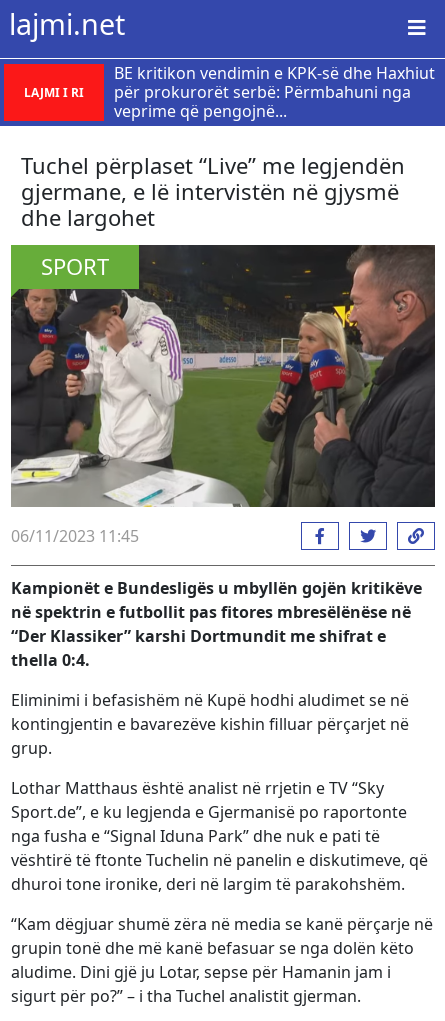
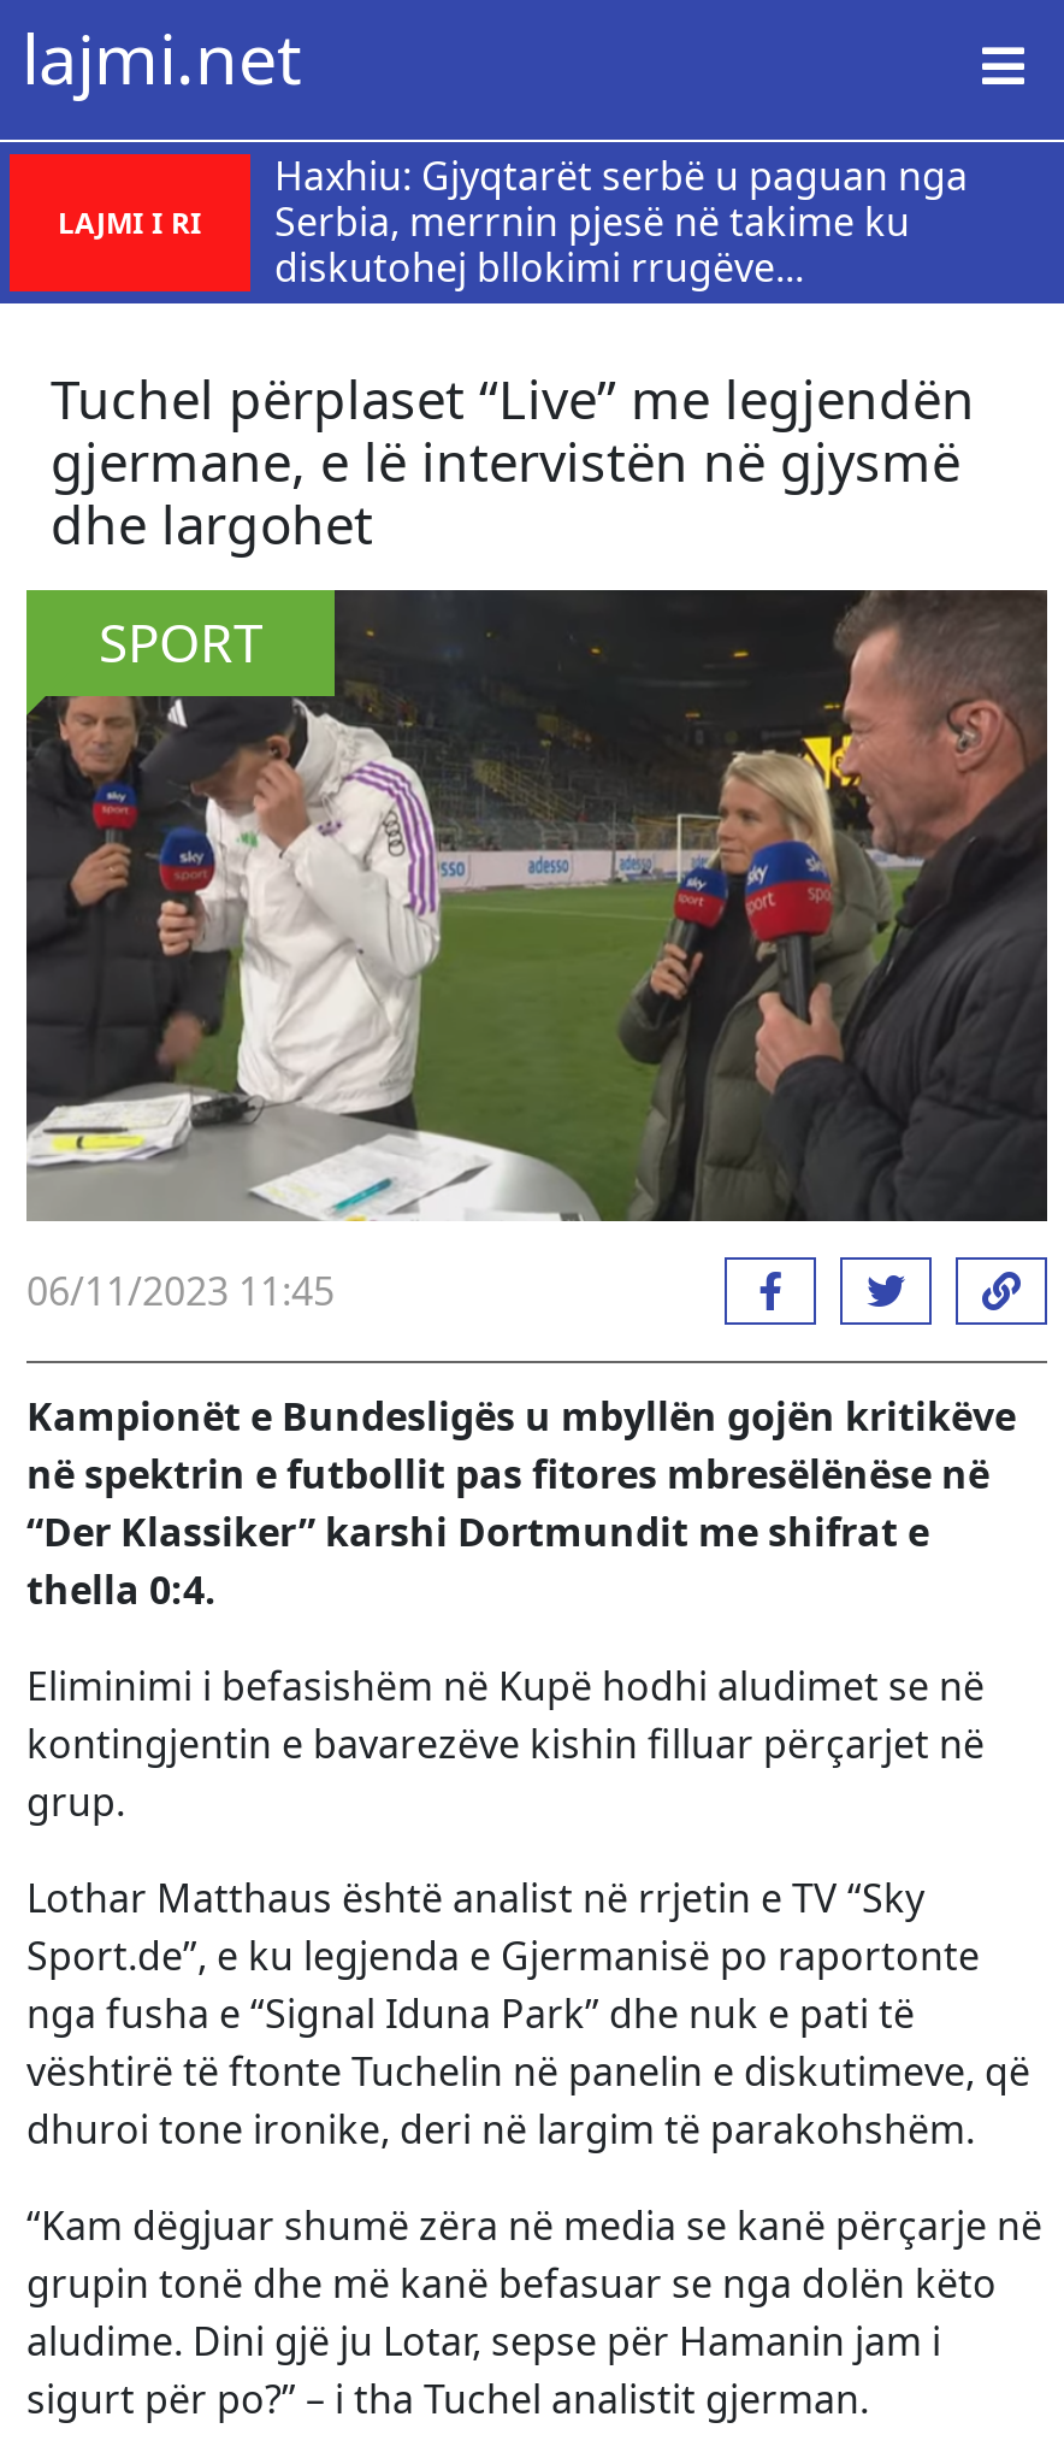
- BE kritikon vendimin e KPK-së dhe Haxhiut
- për prokurorët serbë: Përmbahuni nga
- veprime që pengojnë...
+ Haxhiu: Gjyqtarët serbë u paguan nga
+ Serbia, merrnin pjesë në takime ku
+ diskutohej bllokimi rrugëve...
